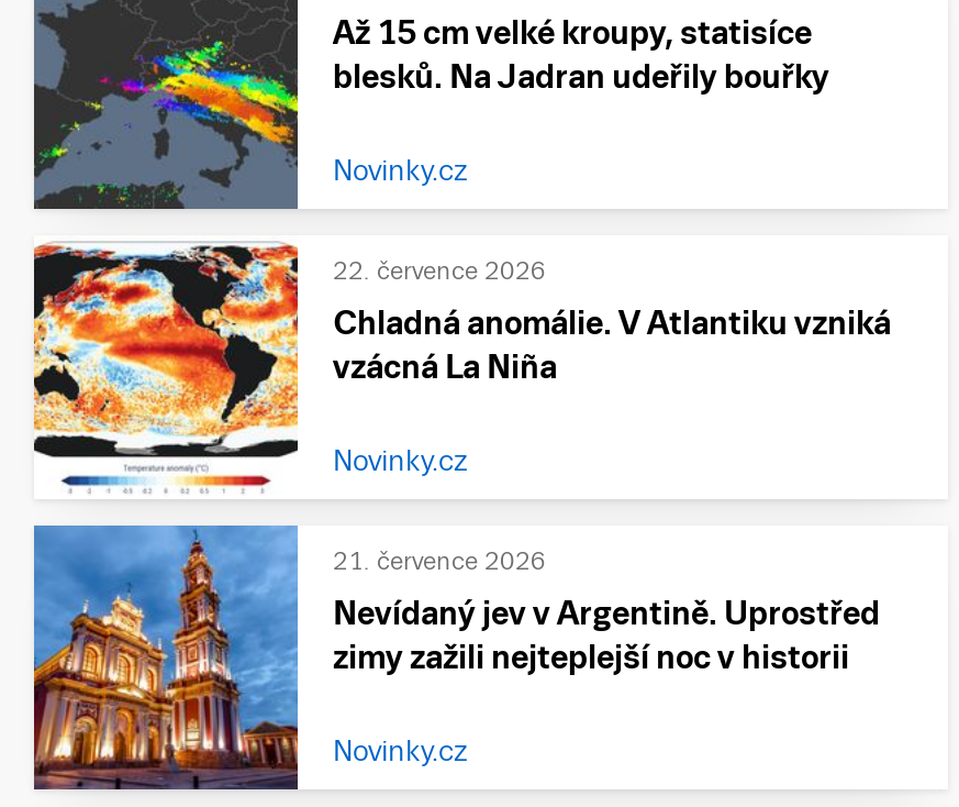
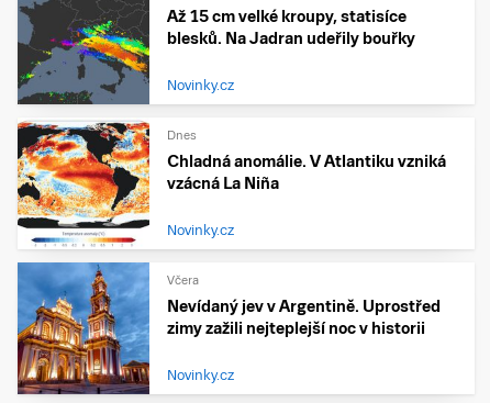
- 22. července 2026
+ Dnes

- 21. července 2026
+ Včera
